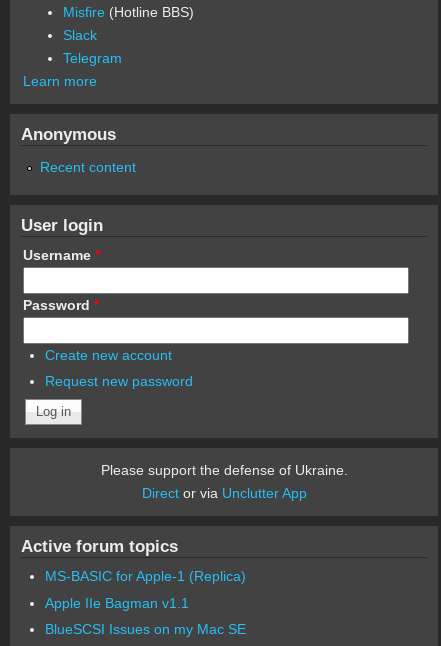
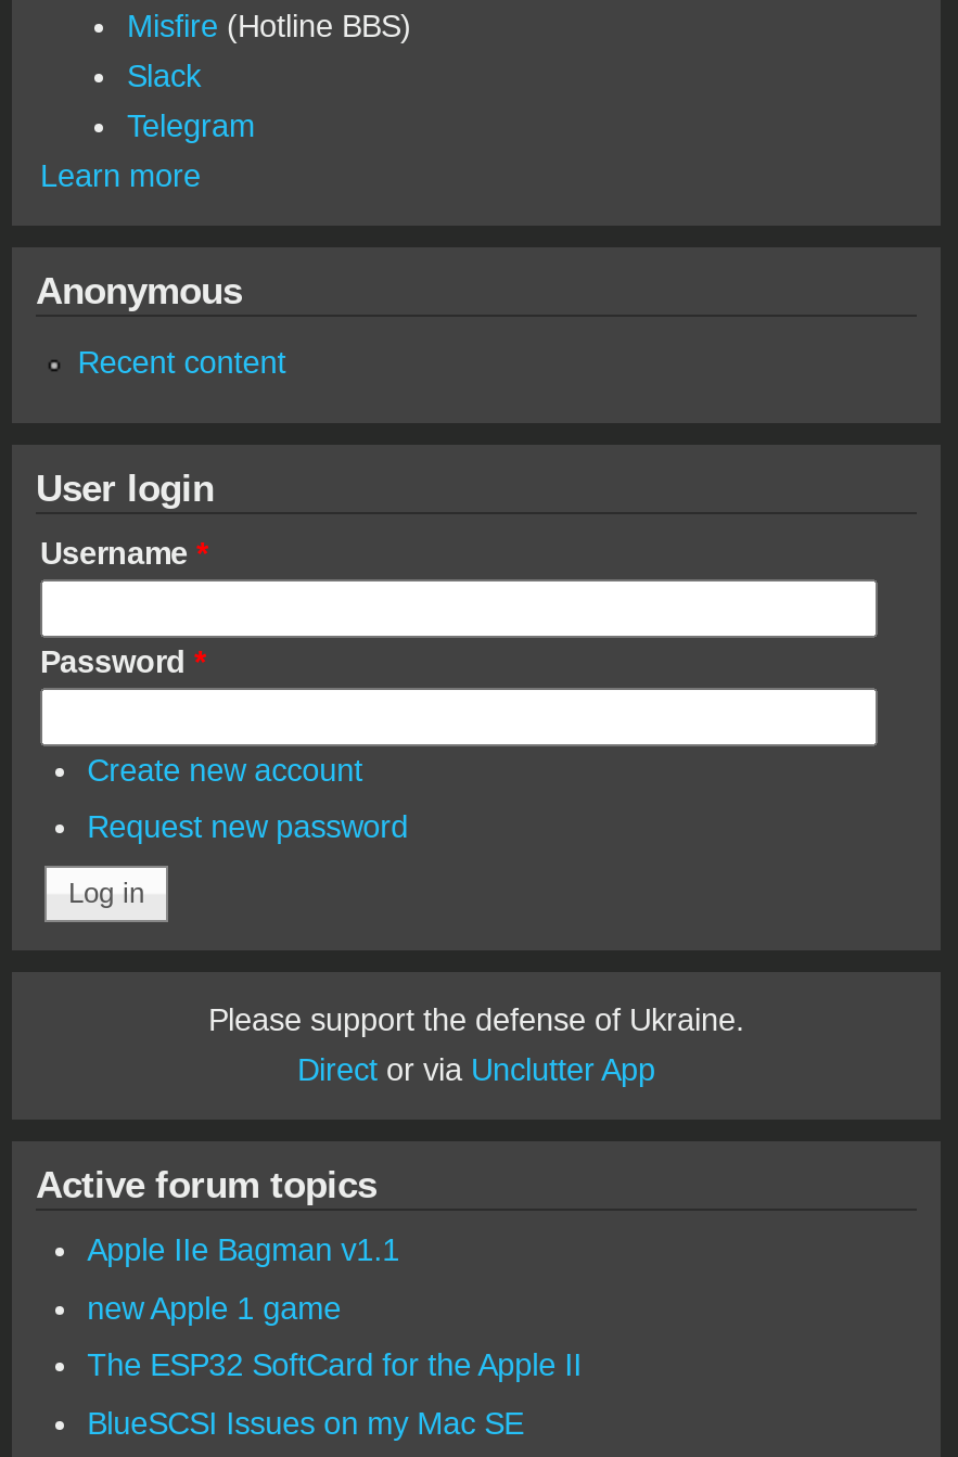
- MS-BASIC for Apple-1 (Replica)

moved up: Apple IIe Bagman v1.1

+ new Apple 1 game
+ The ESP32 SoftCard for the Apple II
